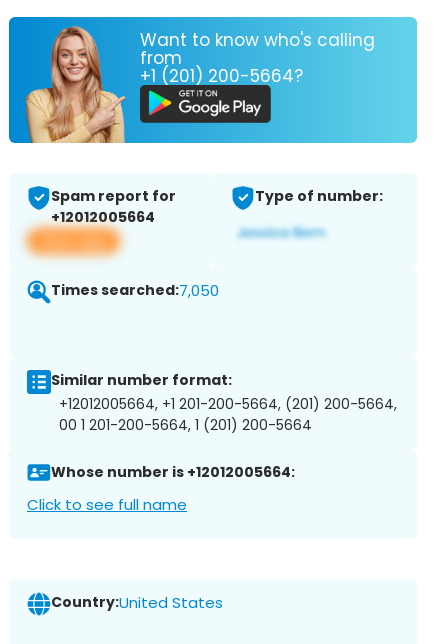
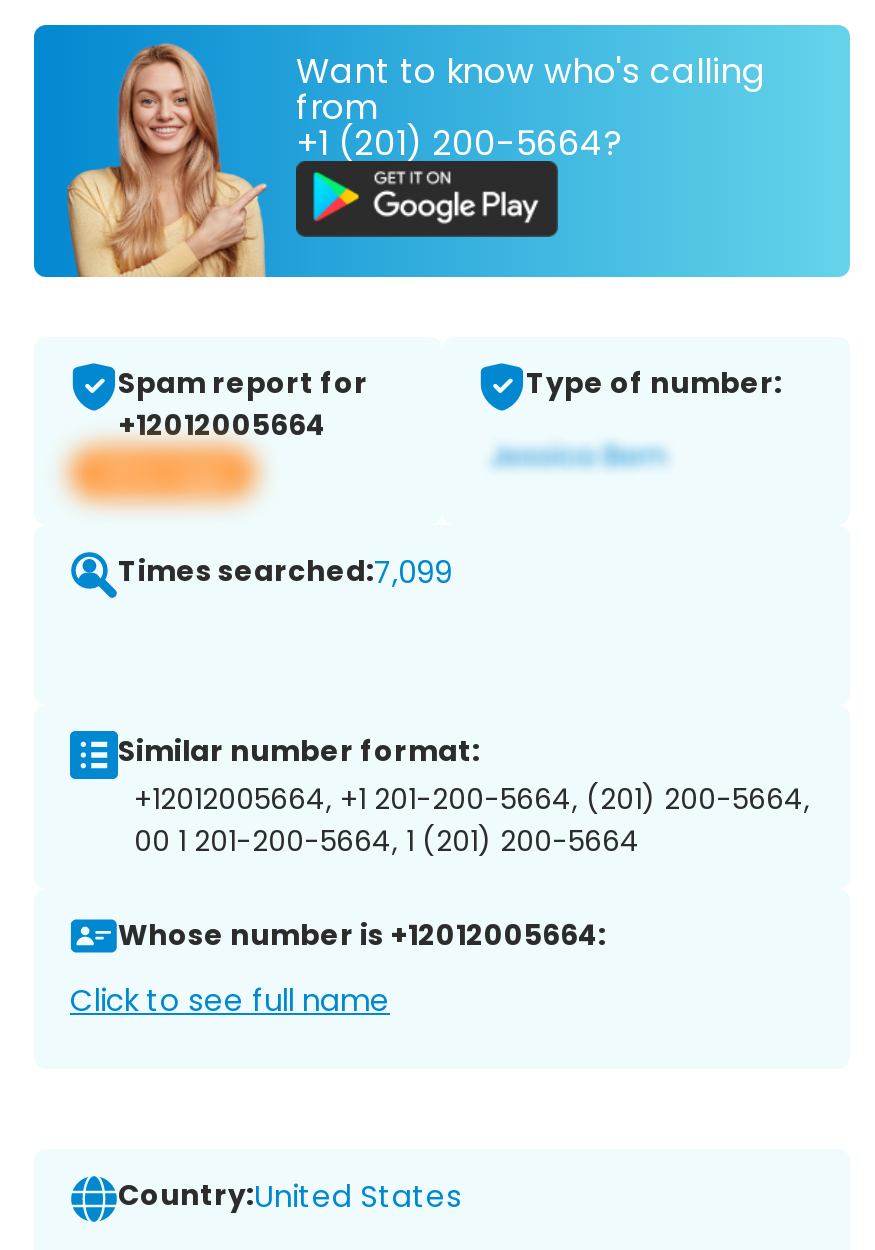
- Times searched:7,050
+ Times searched:7,099
